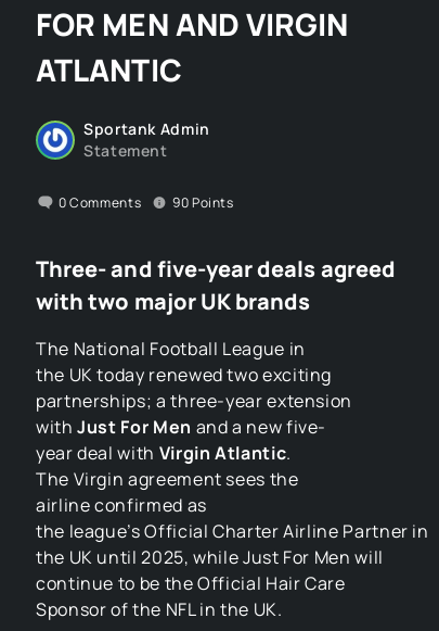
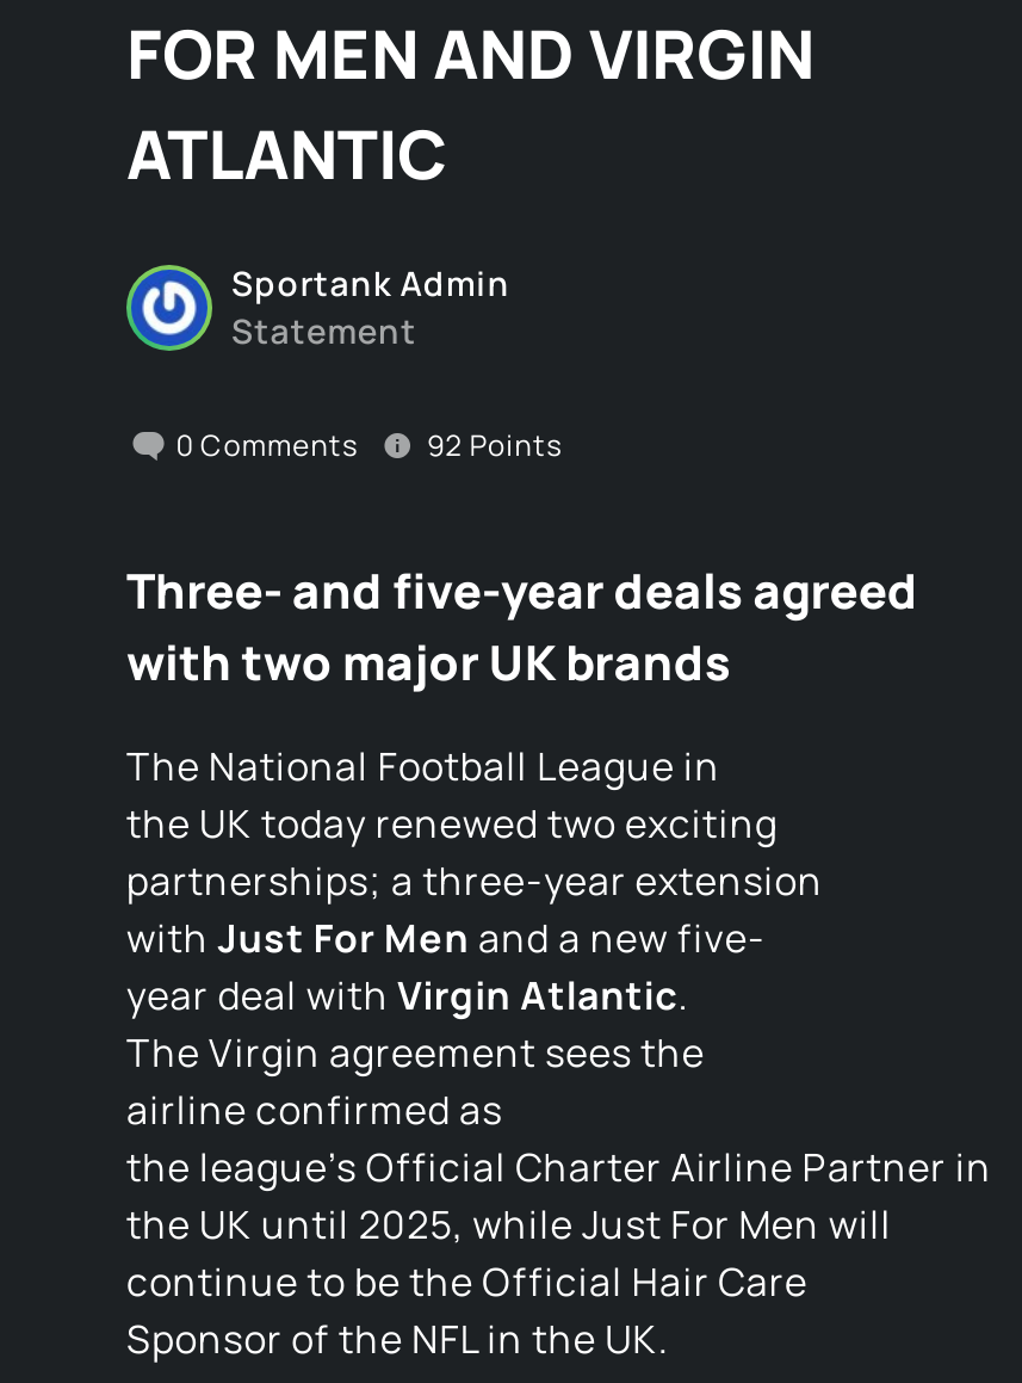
- 0 Comments 90 Points
+ 0 Comments 92 Points
